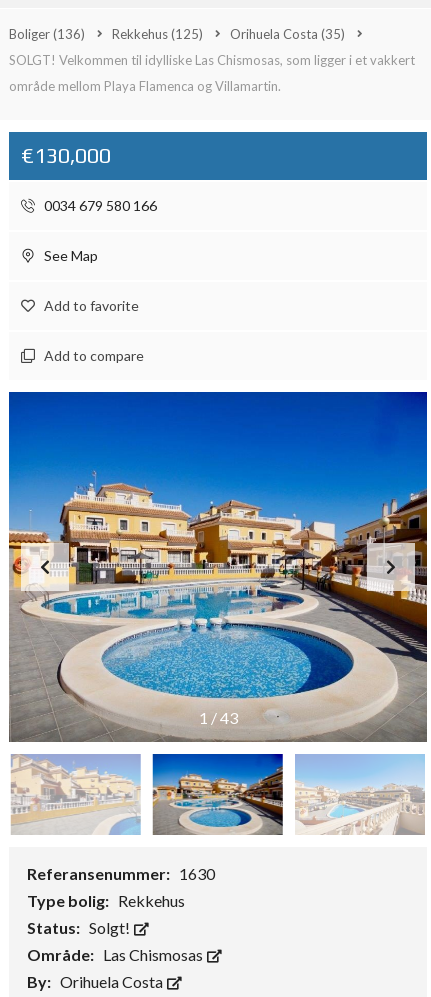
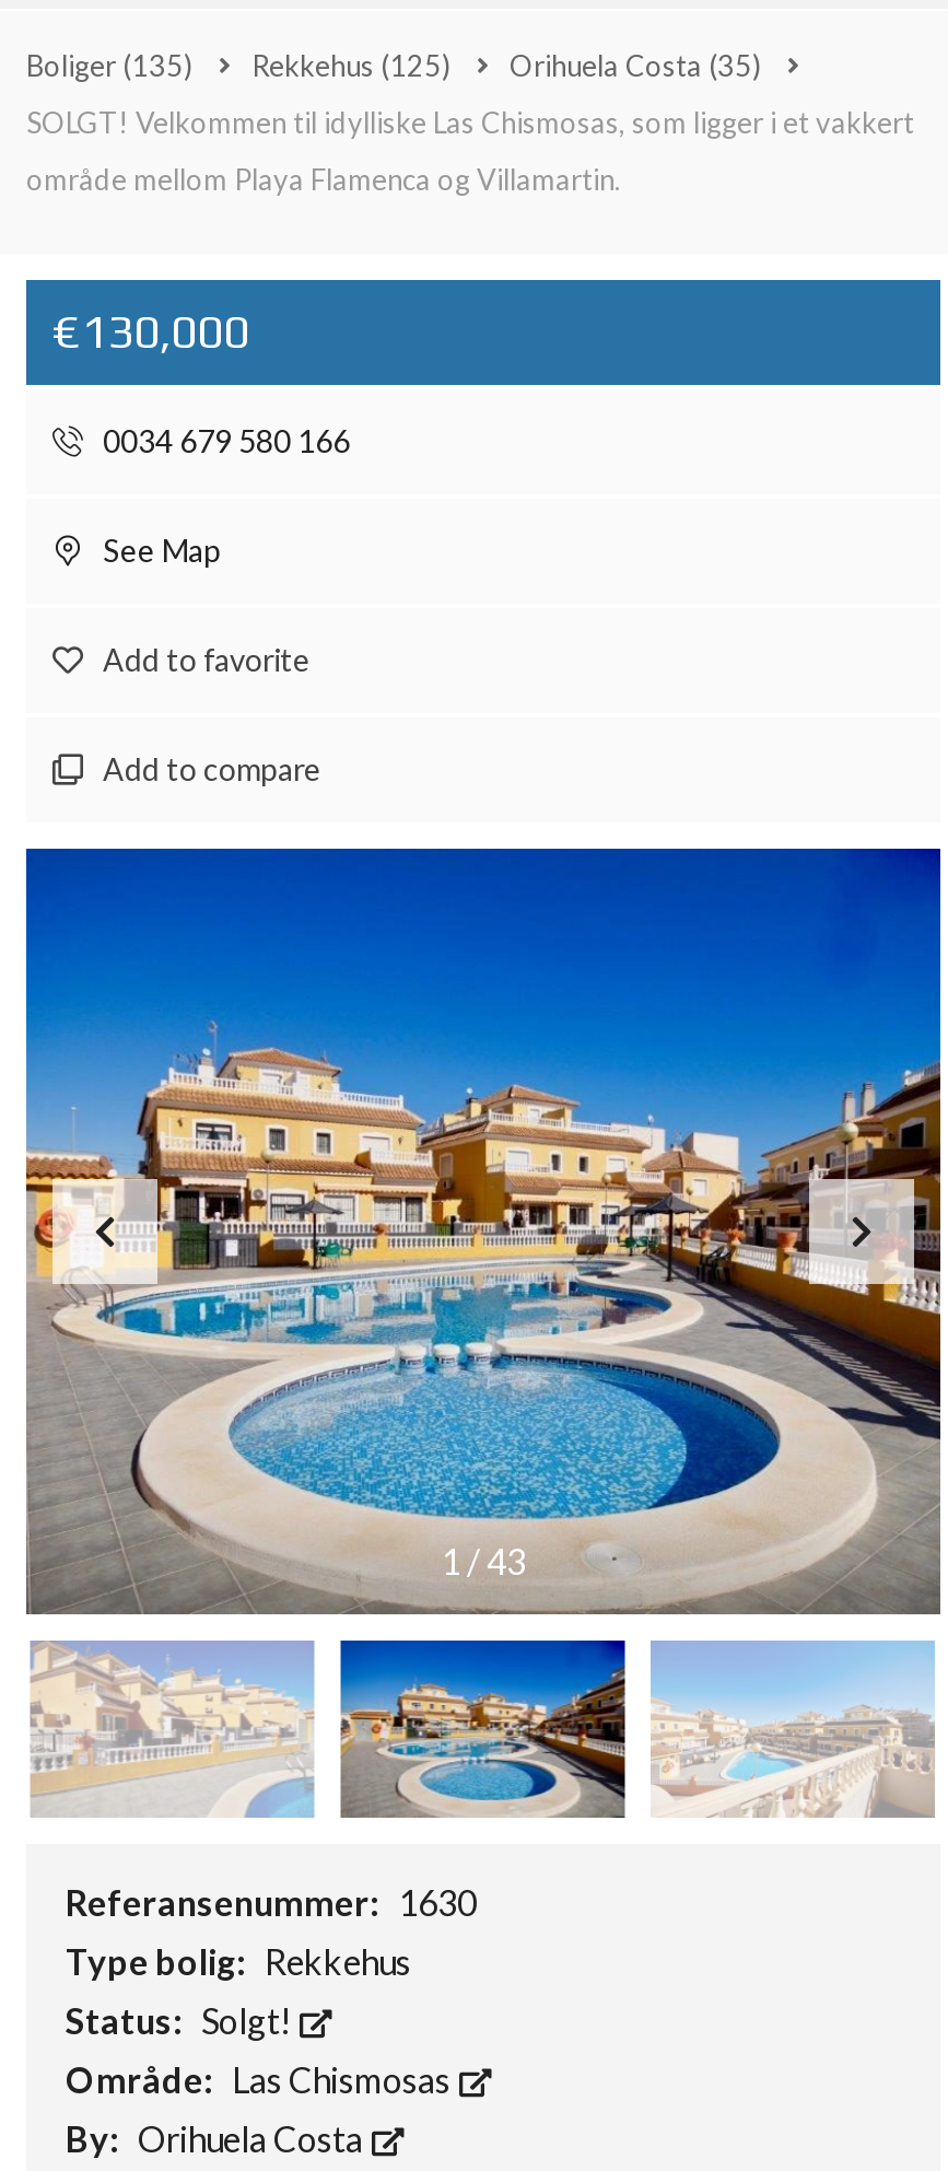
- Boliger (136) Rekkehus (125) Orihuela Costa (35)
+ Boliger (135) Rekkehus (125) Orihuela Costa (35)
